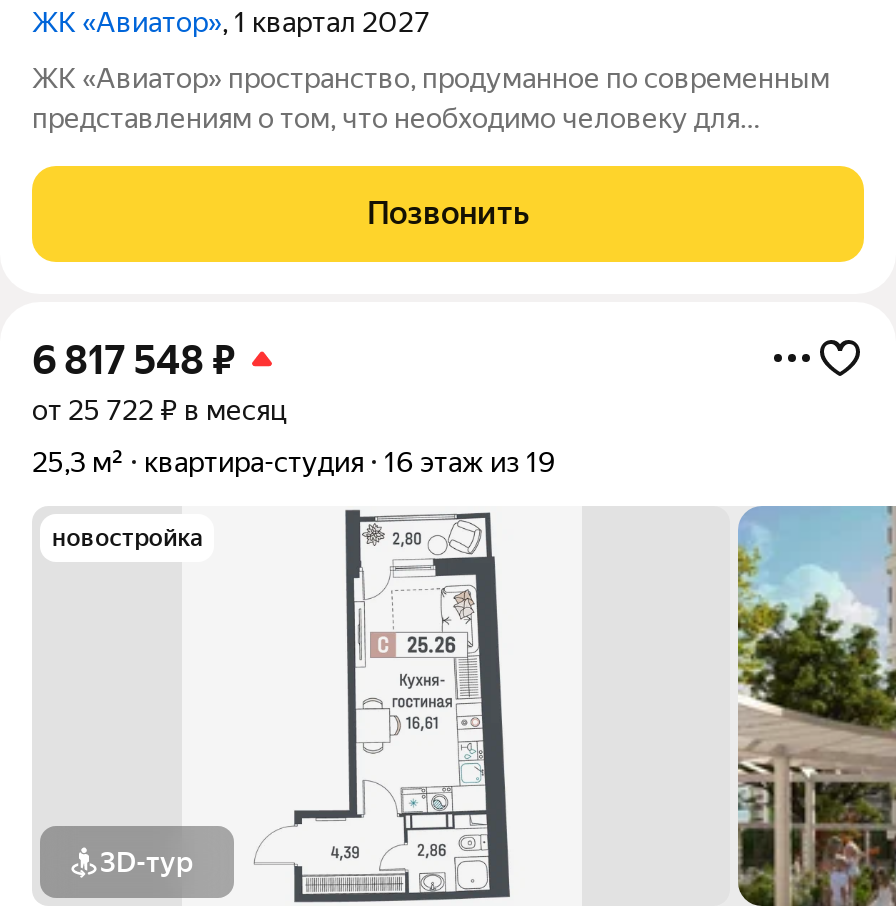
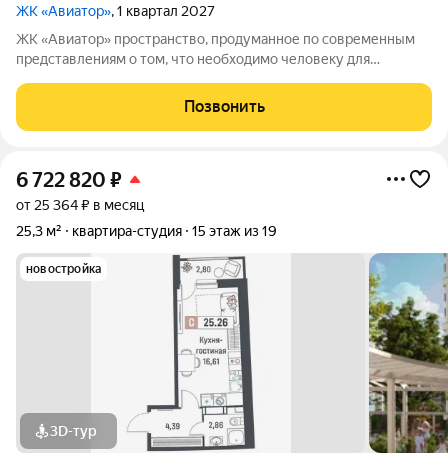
- 6 817 548 ₽
+ 6 722 820 ₽

- от 25 722 ₽ в месяц
+ от 25 364 ₽ в месяц

- 25,3 м² квартира-студия 16 этаж из 19
+ 25,3 м² квартира-студия 15 этаж из 19
